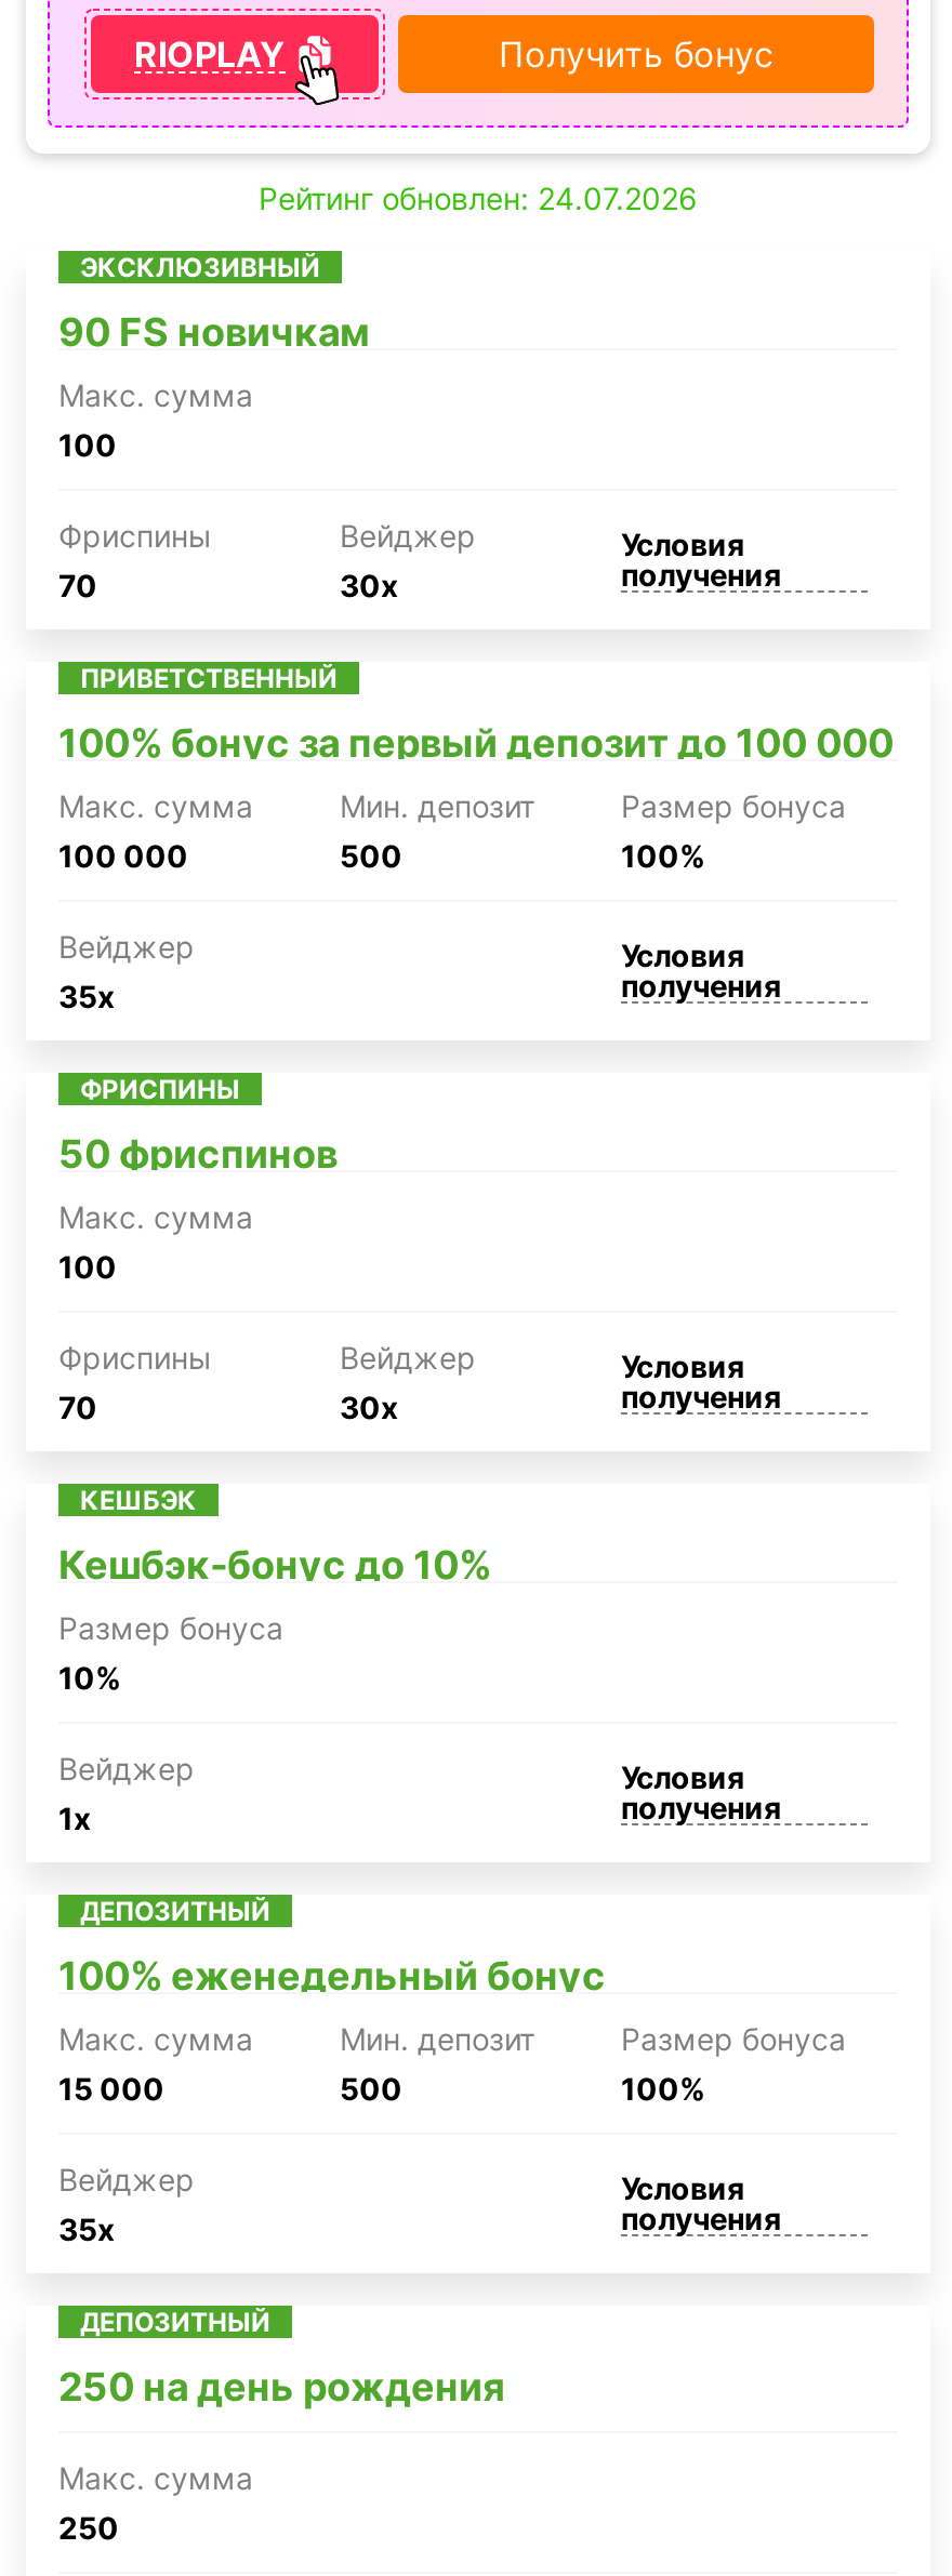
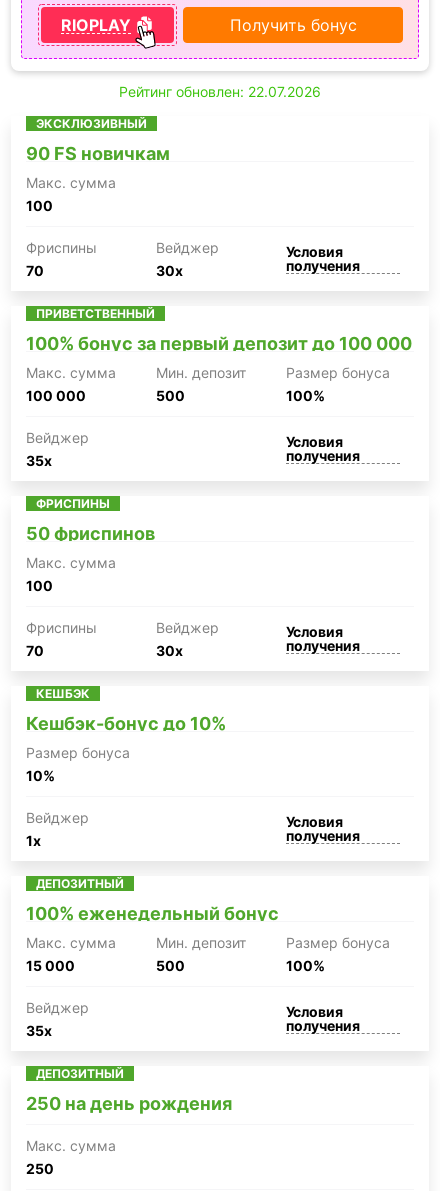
- Рейтинг обновлен: 24.07.2026
+ Рейтинг обновлен: 22.07.2026
